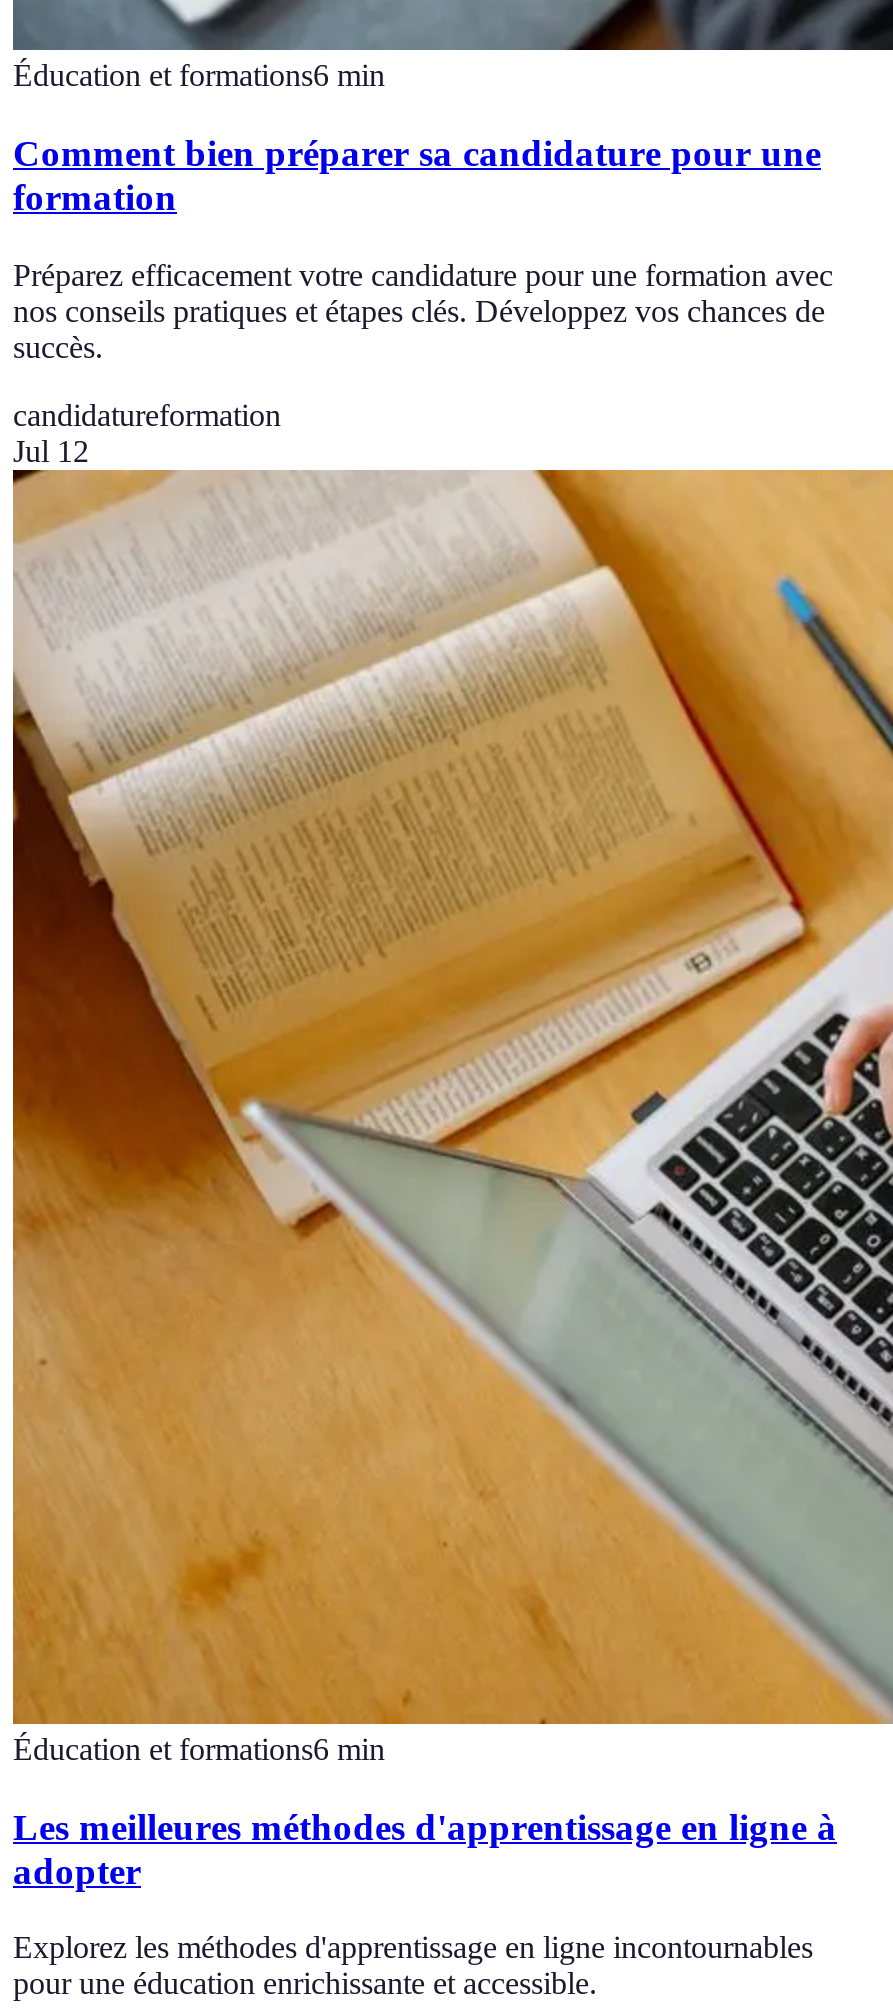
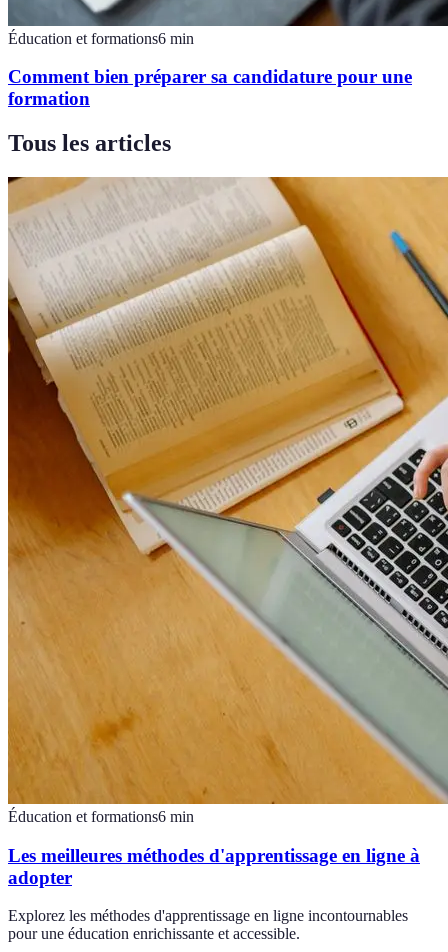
- Préparez efficacement votre candidature pour une formation avec
- nos conseils pratiques et étapes clés. Développez vos chances de
- succès.
- candidatureformation
- Jul 12
+ Tous les articles
